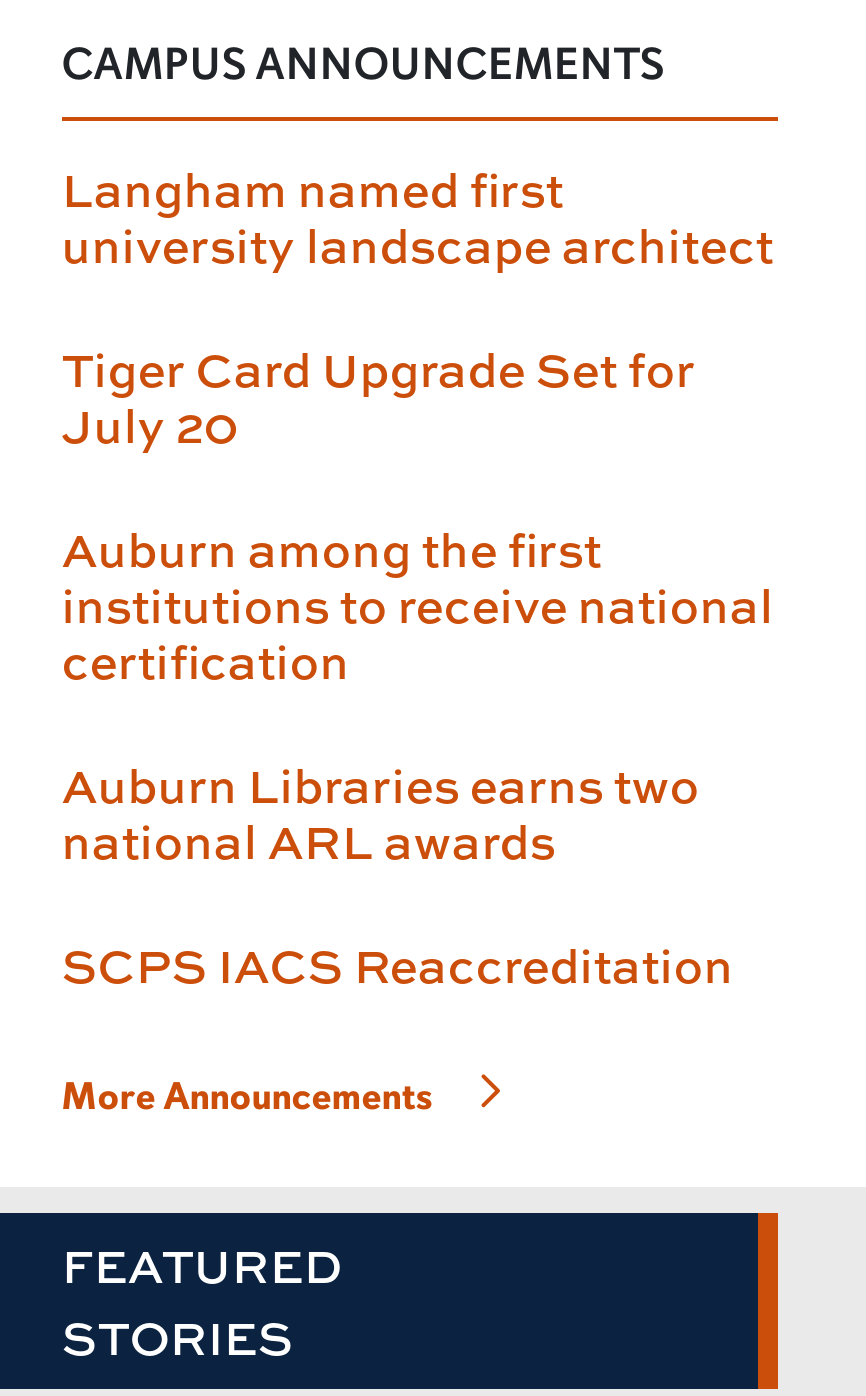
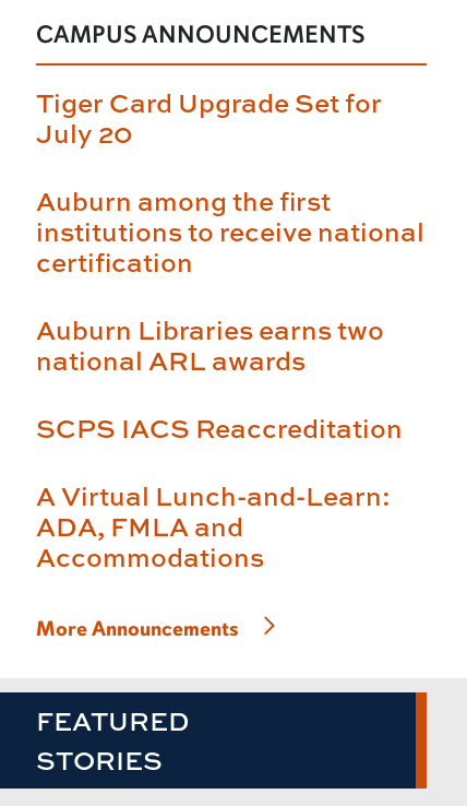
- Langham named first
- university landscape architect

moved up: Tiger Card Upgrade Set for | July 20 | Auburn among the first | institutions to receive national | certification | Auburn Libraries earns two | national ARL awards | SCPS IACS Reaccreditation

+ A Virtual Lunch-and-Learn:
+ ADA, FMLA and
+ Accommodations
